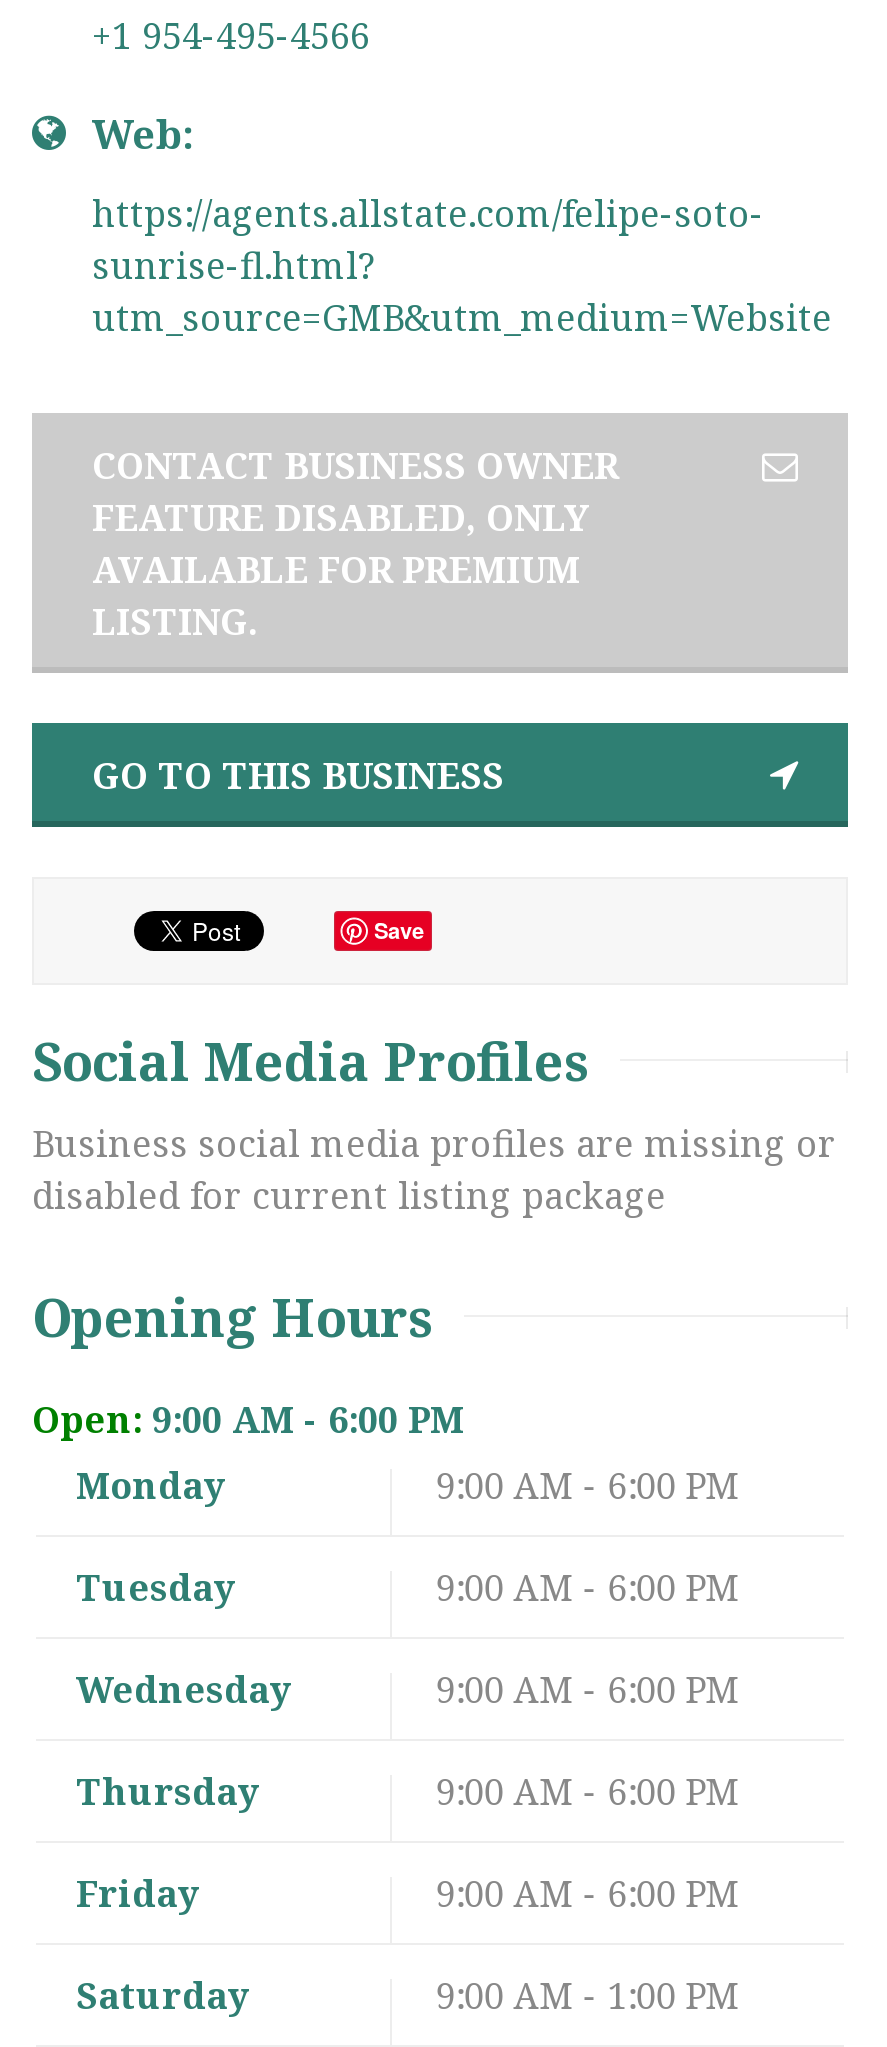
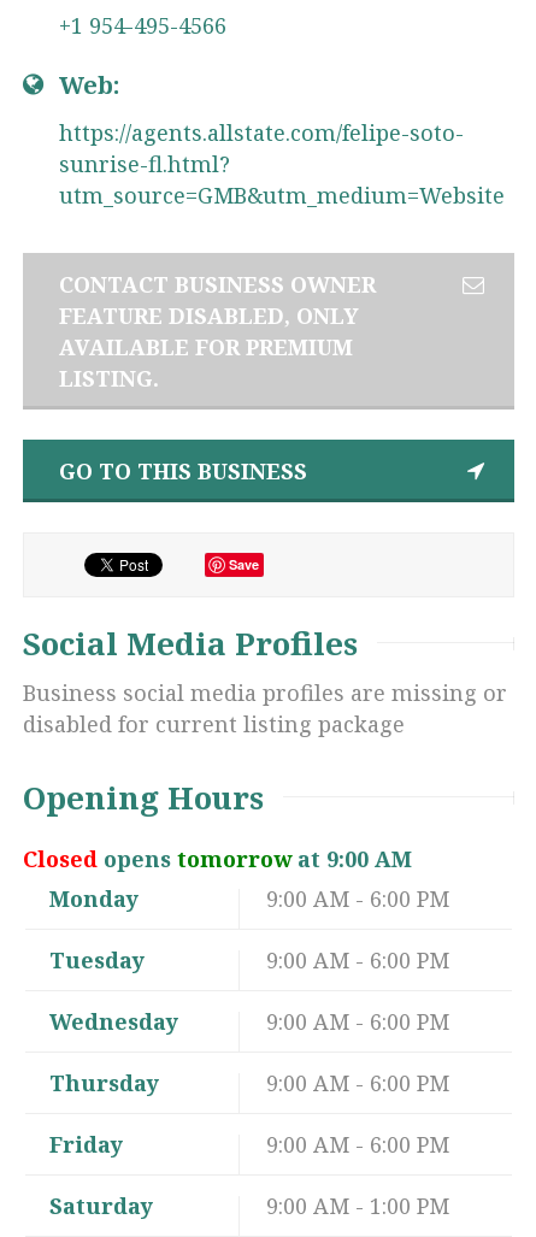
- Open: 9:00 AM - 6:00 PM
+ Closed opens tomorrow at 9:00 AM
